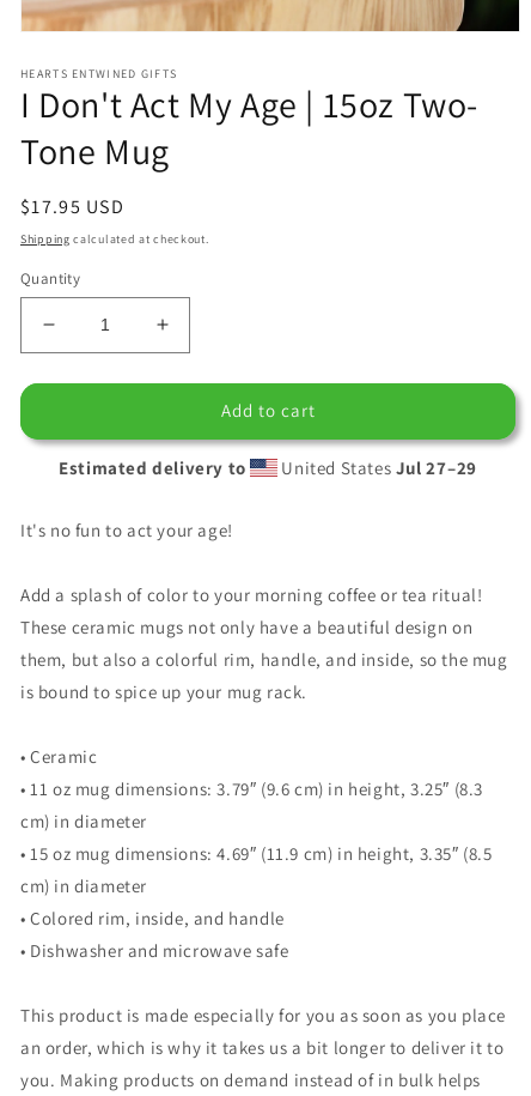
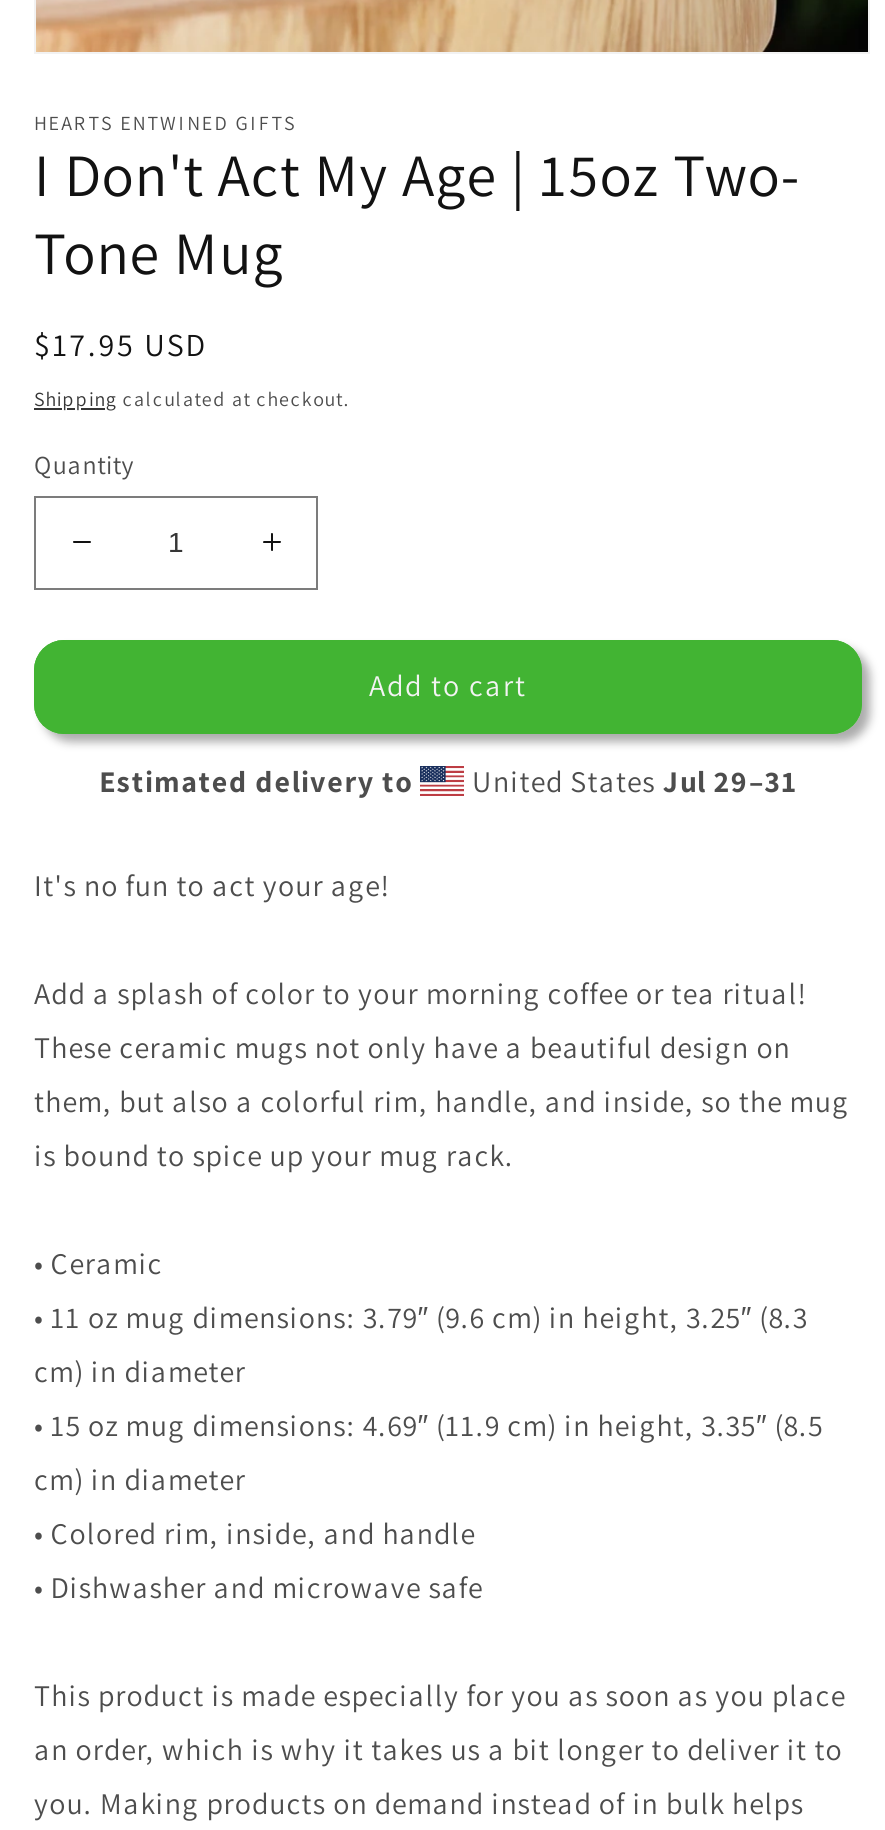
- United States Jul 27–29
+ United States Jul 29–31
